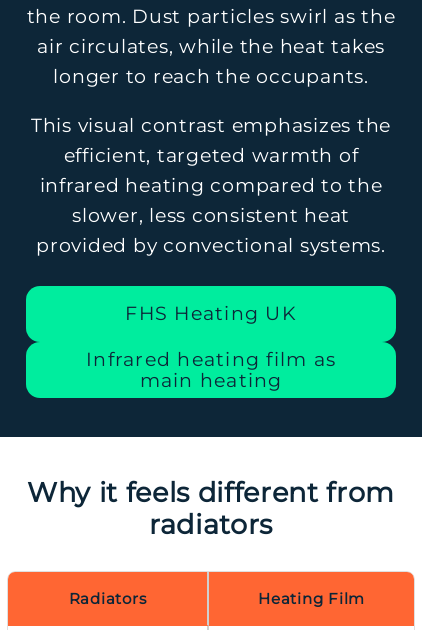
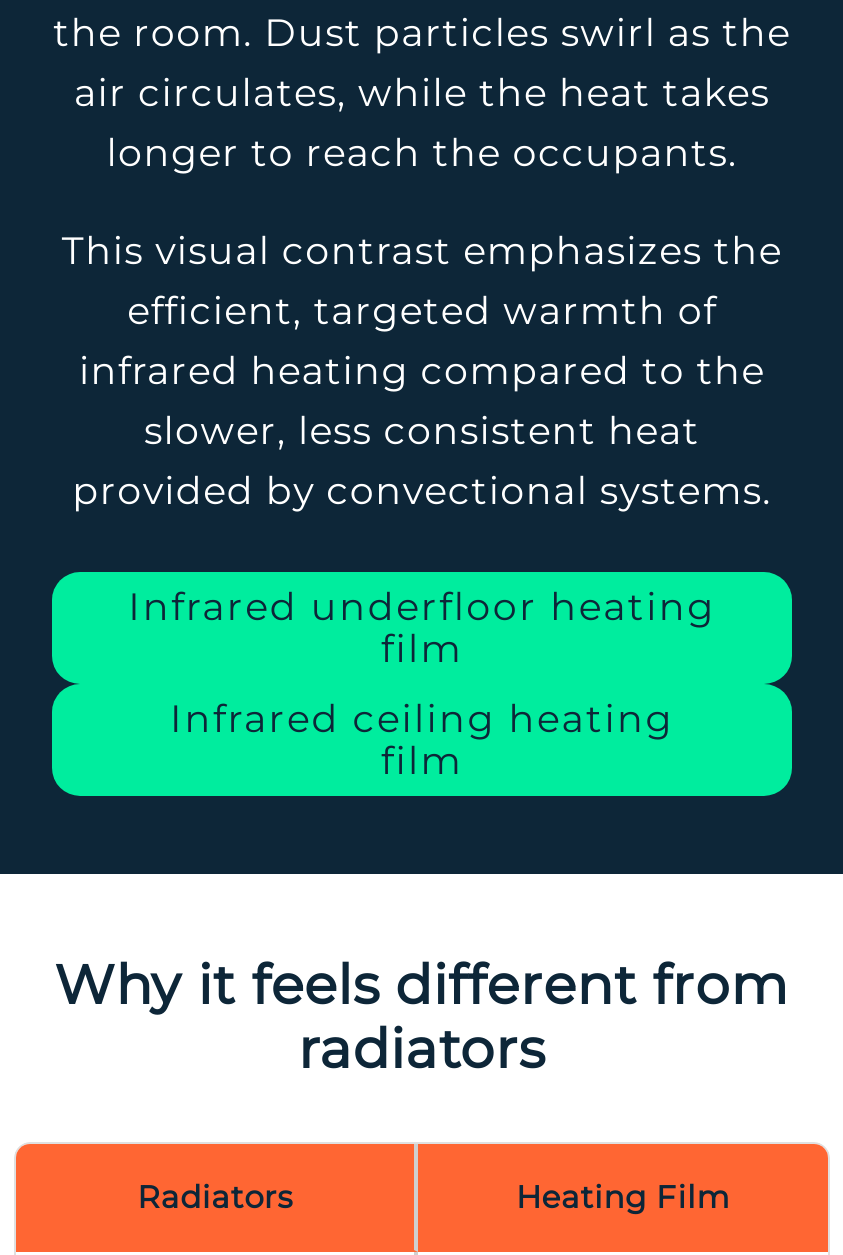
- FHS Heating UK
+ Infrared underfloor heating
+ film

- Infrared heating film as
- main heating
+ Infrared ceiling heating
+ film
